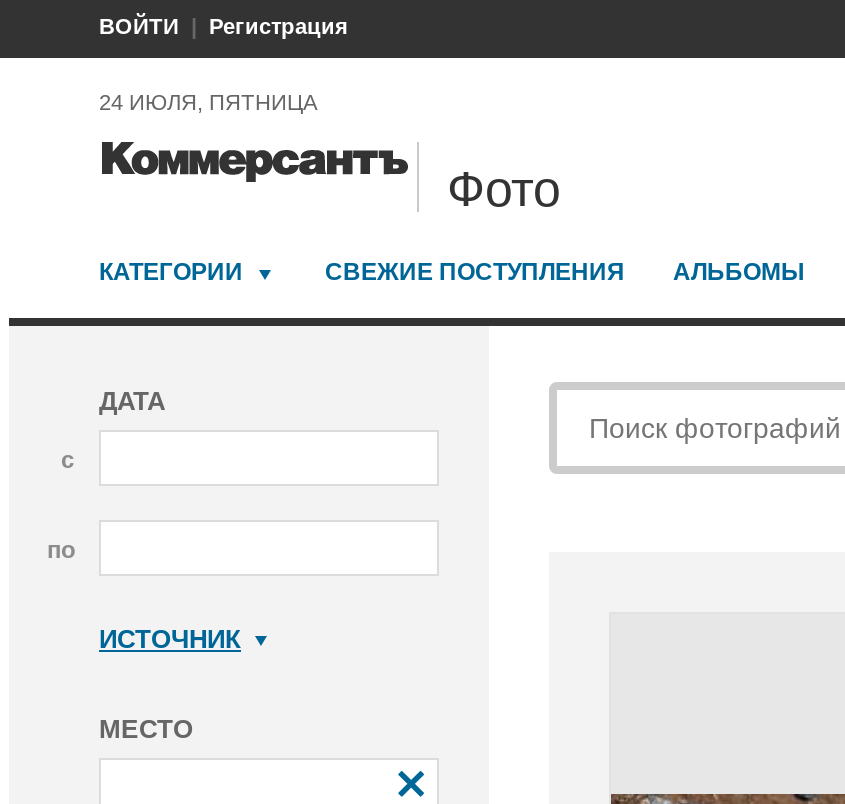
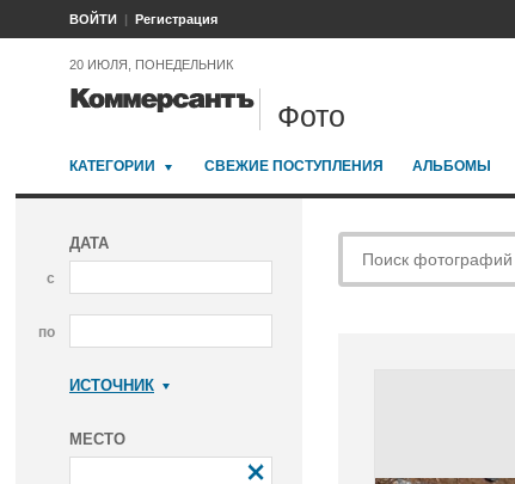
- 24 ИЮЛЯ, ПЯТНИЦА
+ 20 ИЮЛЯ, ПОНЕДЕЛЬНИК
